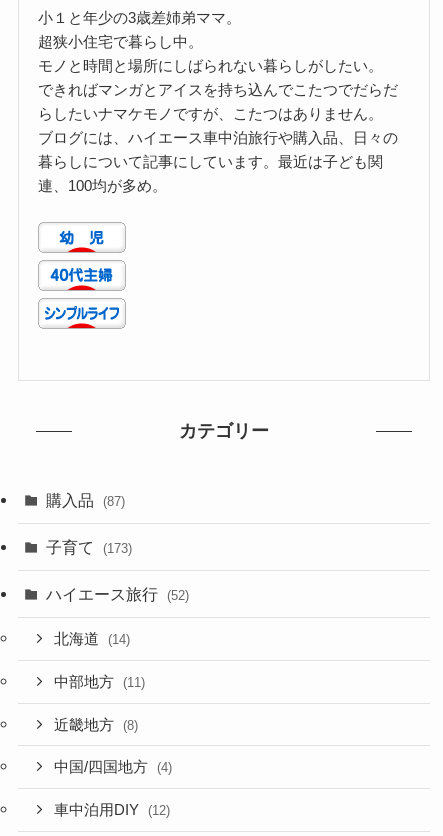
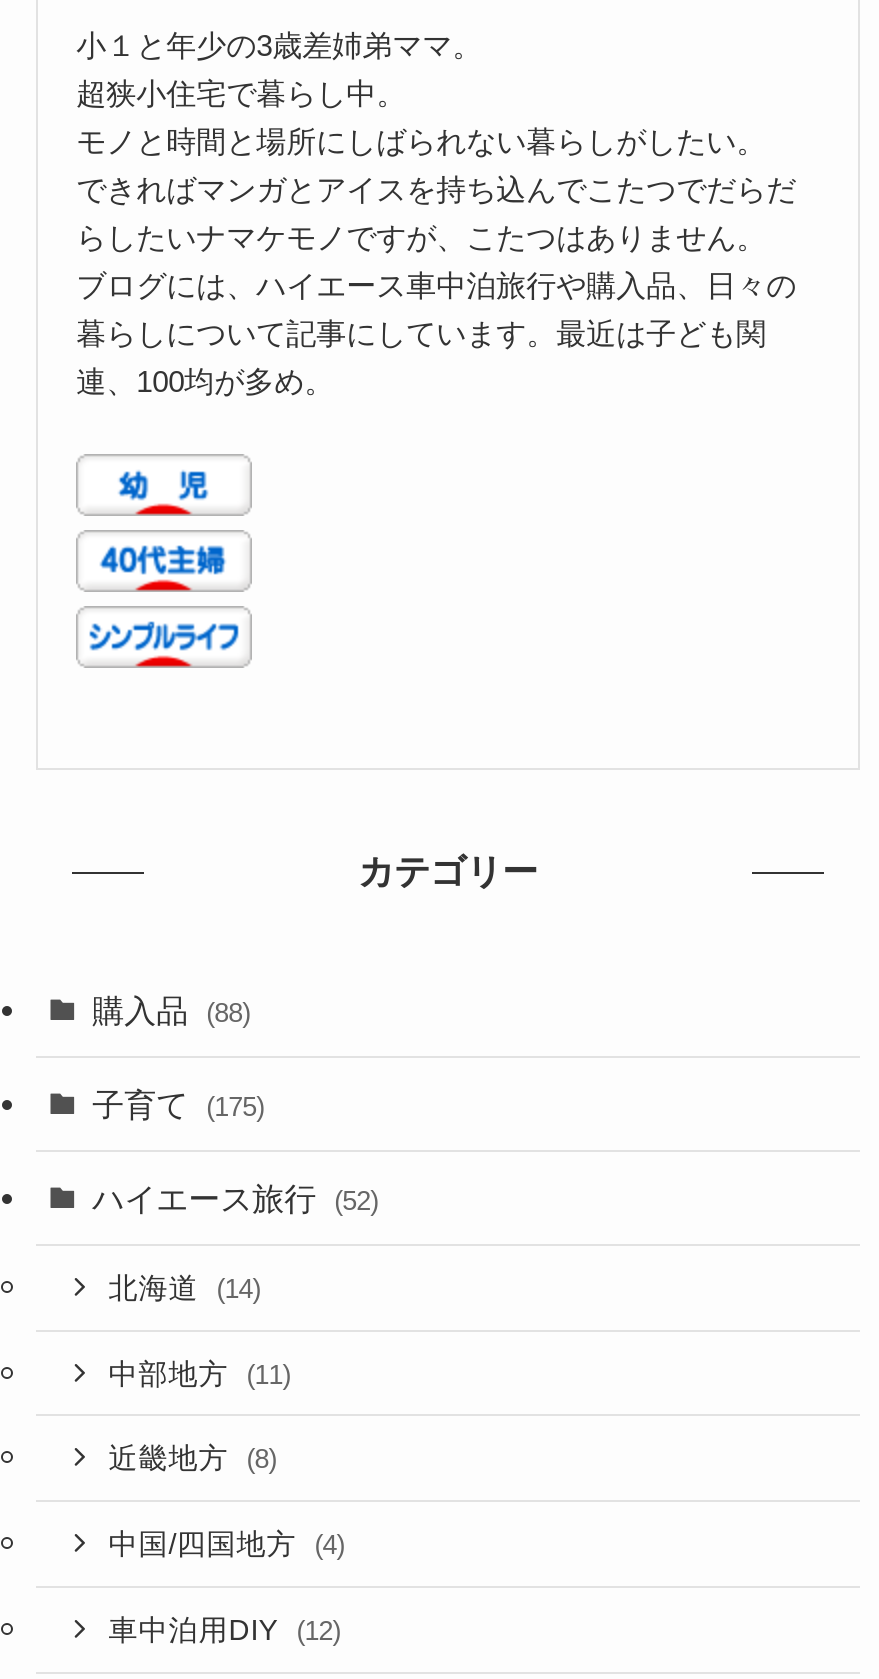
- 購入品 (87)
+ 購入品 (88)

- 子育て (173)
+ 子育て (175)
